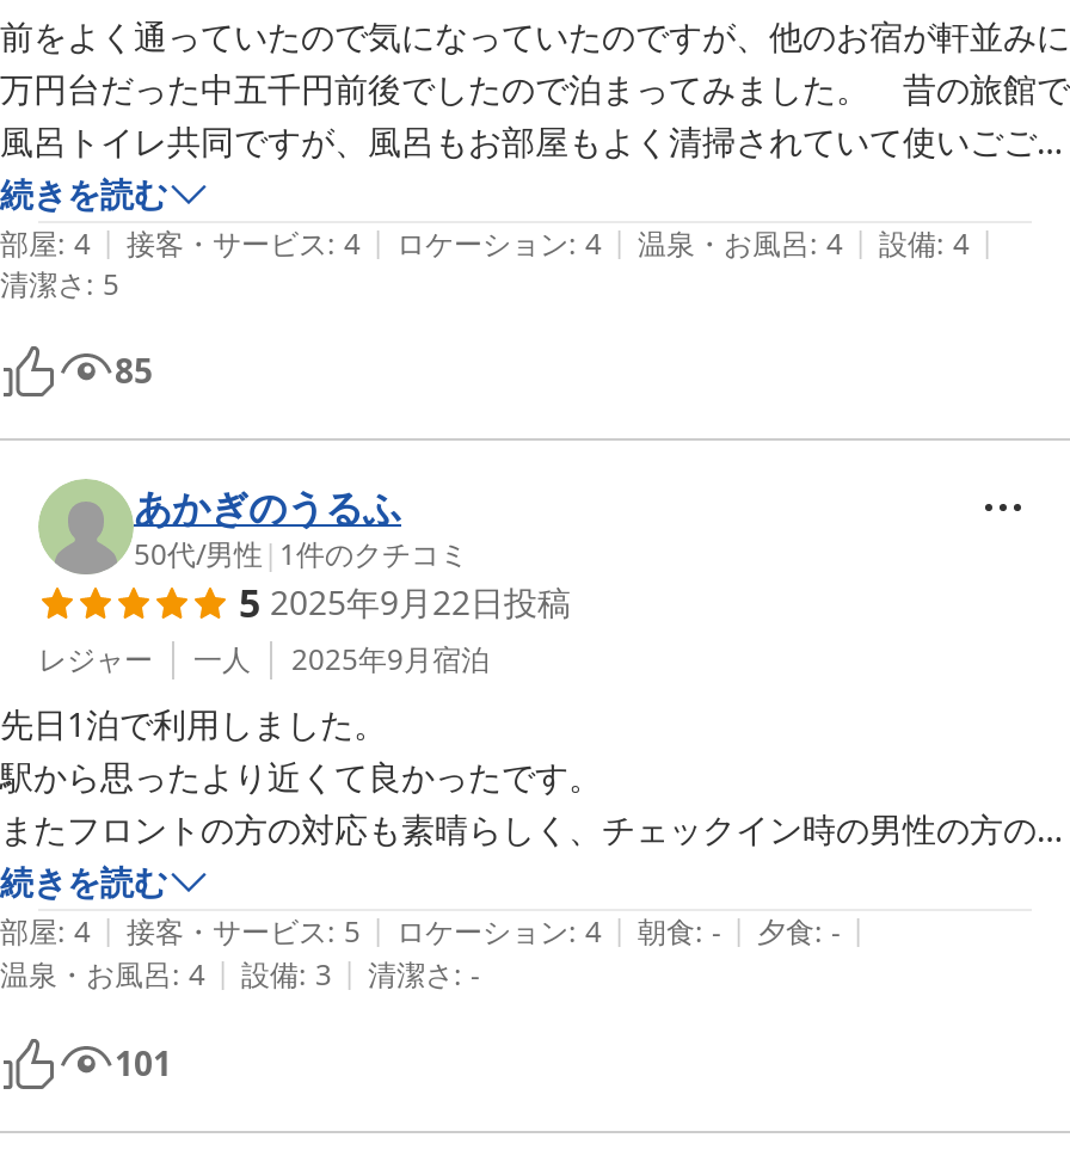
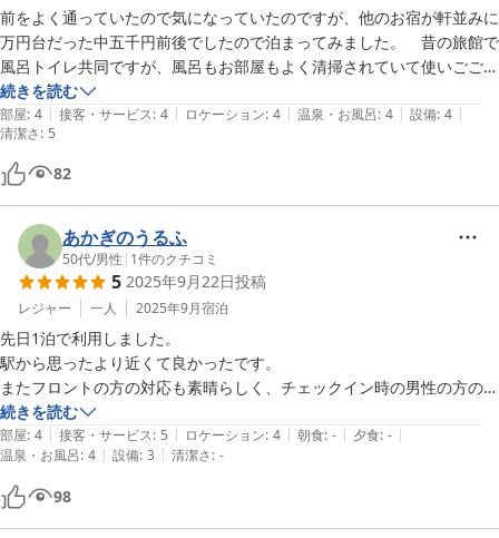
- 85
+ 82

- 101
+ 98
